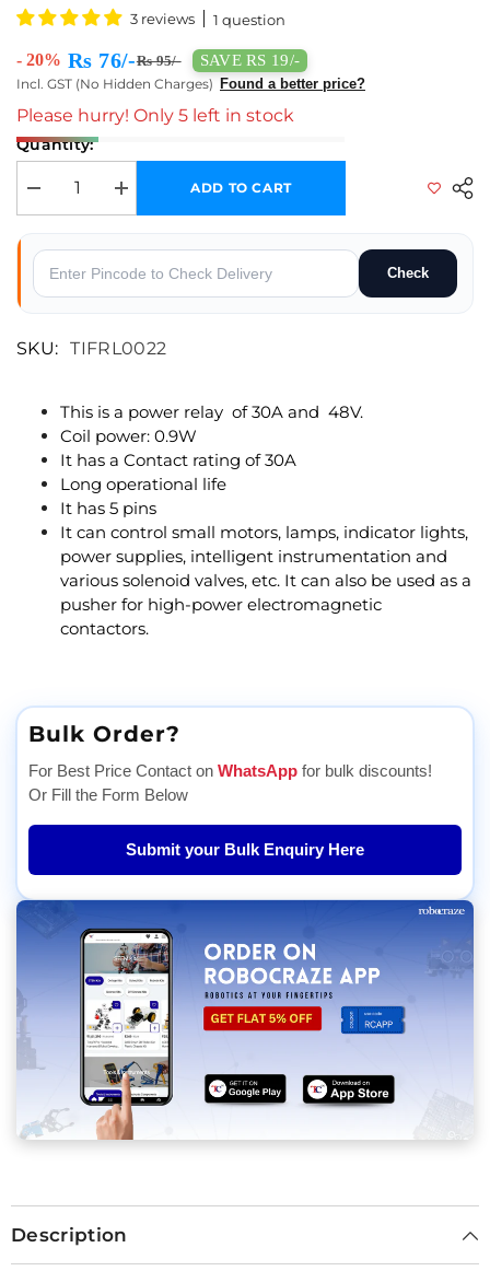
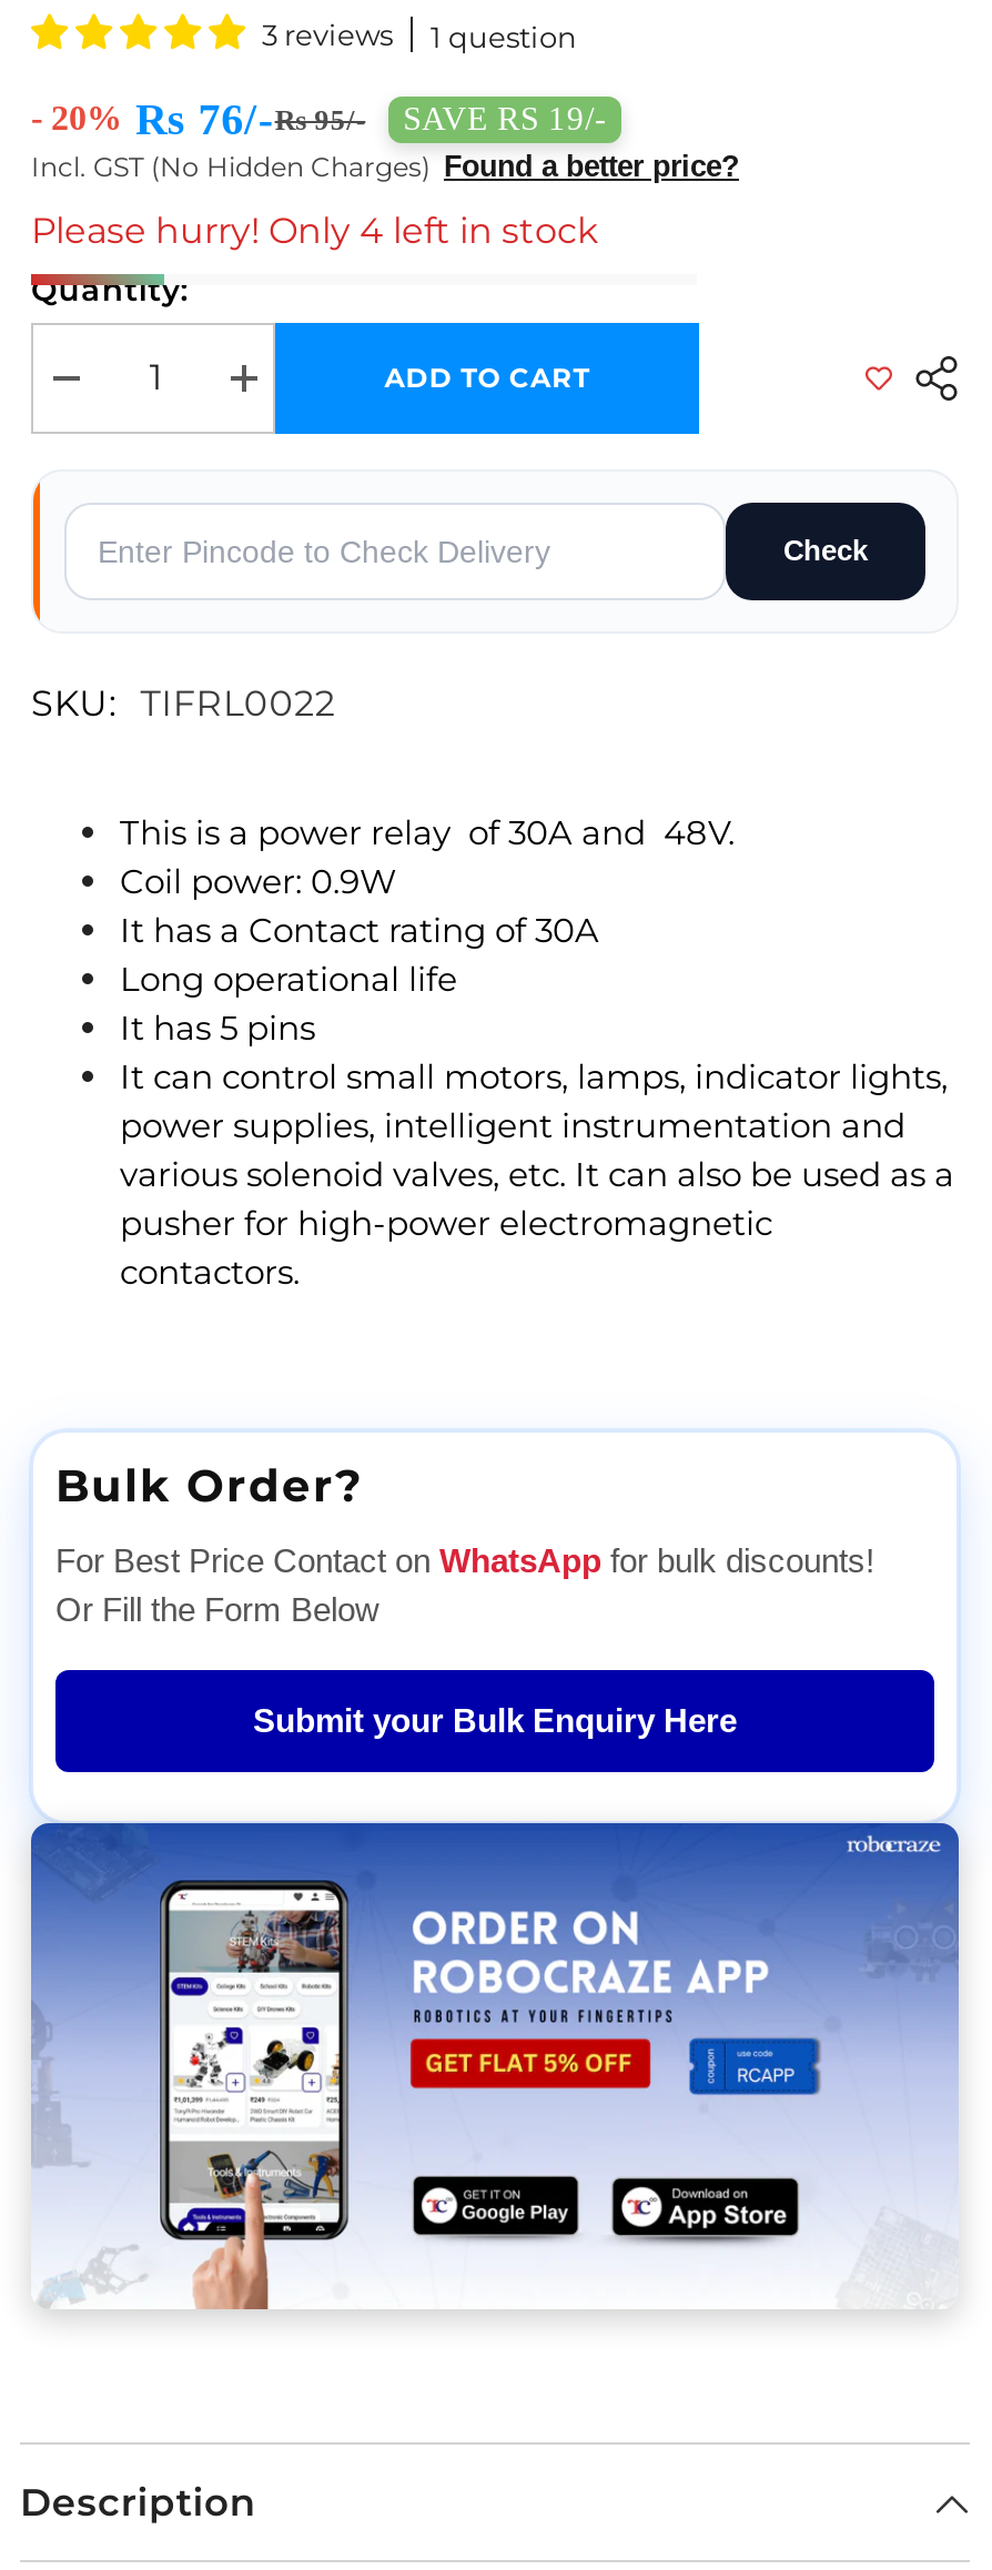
- Please hurry! Only 5 left in stock
+ Please hurry! Only 4 left in stock
